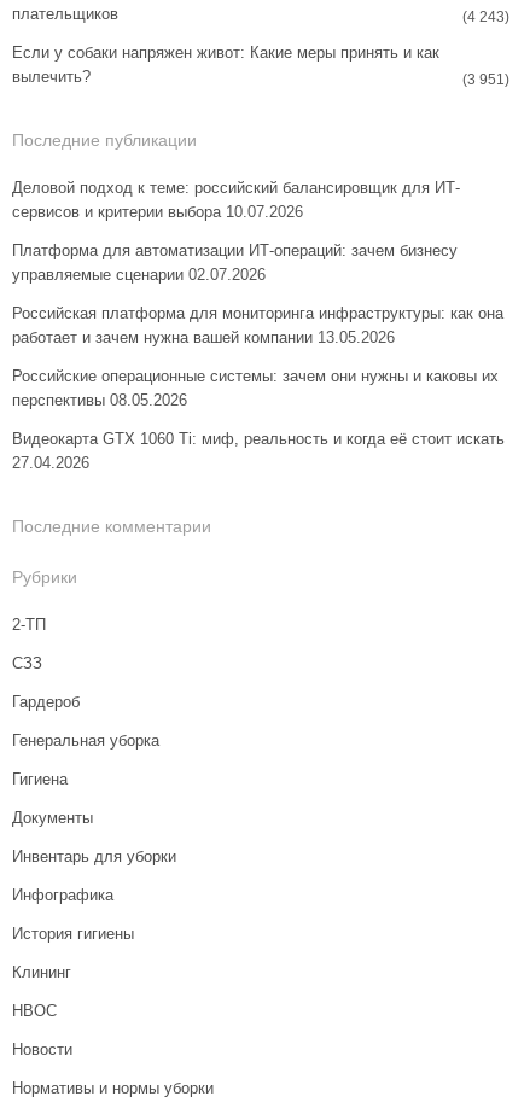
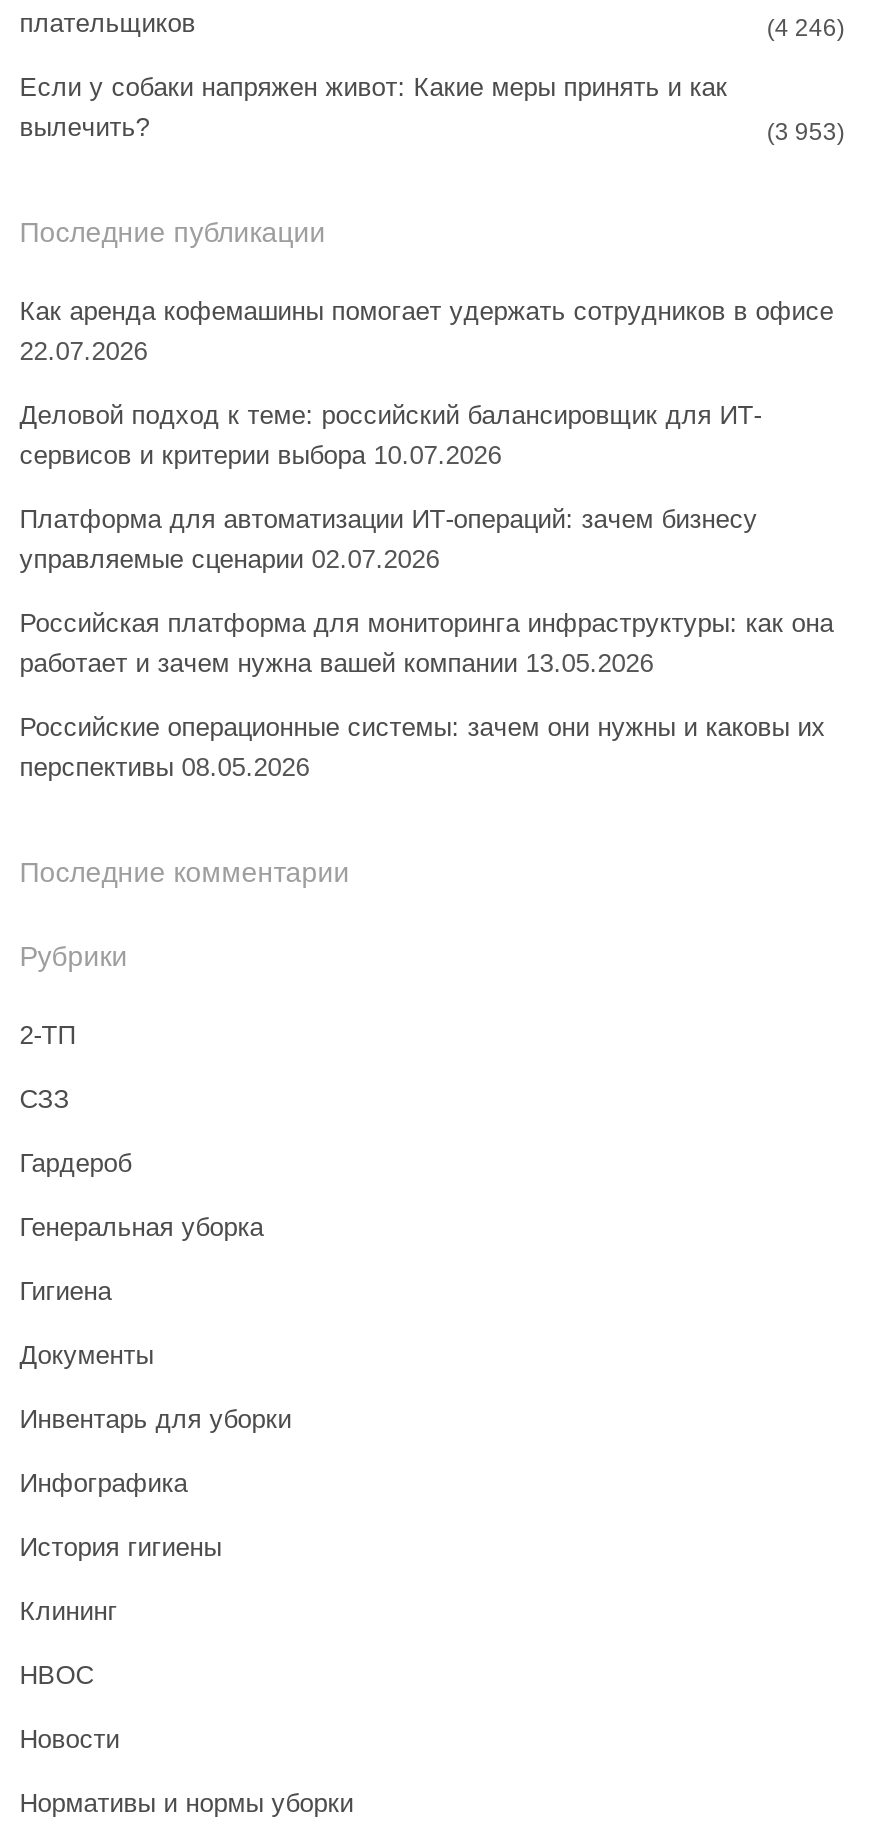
- (4 243)
+ (4 246)

- (3 951)
+ (3 953)

+ Как аренда кофемашины помогает удержать сотрудников в офисе
+ 22.07.2026

moved down: Деловой подход к теме: российский балансировщик для ИТ- | сервисов и критерии выбора 10.07.2026 | Платформа для автоматизации ИТ-операций: зачем бизнесу | управляемые сценарии 02.07.2026 | Российская платформа для мониторинга инфраструктуры: как она | работает и зачем нужна вашей компании 13.05.2026 | Российские операционные системы: зачем они нужны и каковы их | перспективы 08.05.2026

- Видеокарта GTX 1060 Ti: миф, реальность и когда её стоит искать
- 27.04.2026
